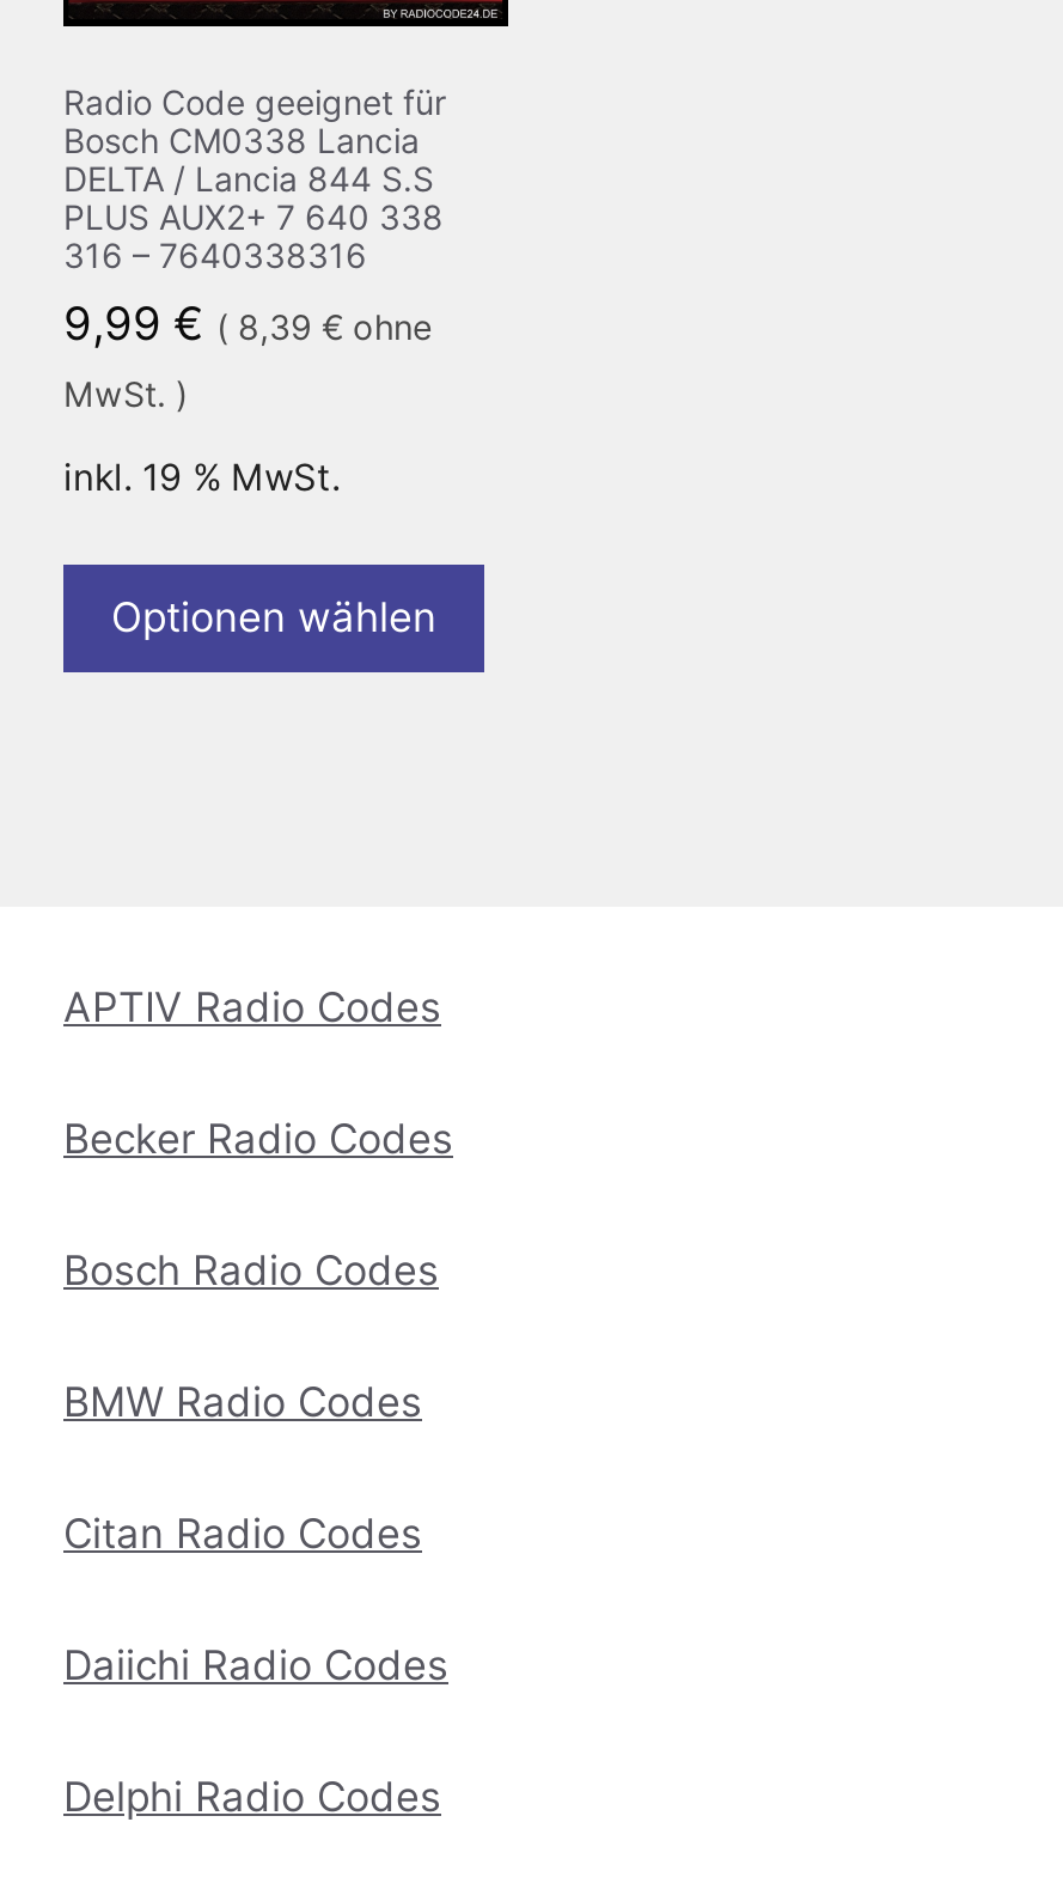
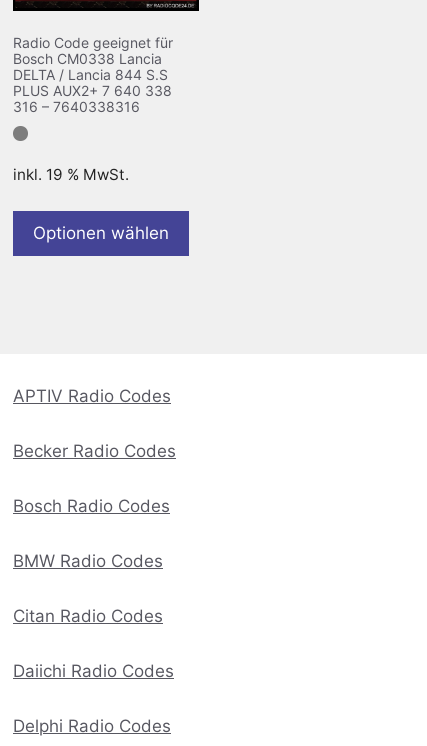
- 9,99 € (8,39 €ohne
- MwSt. )
